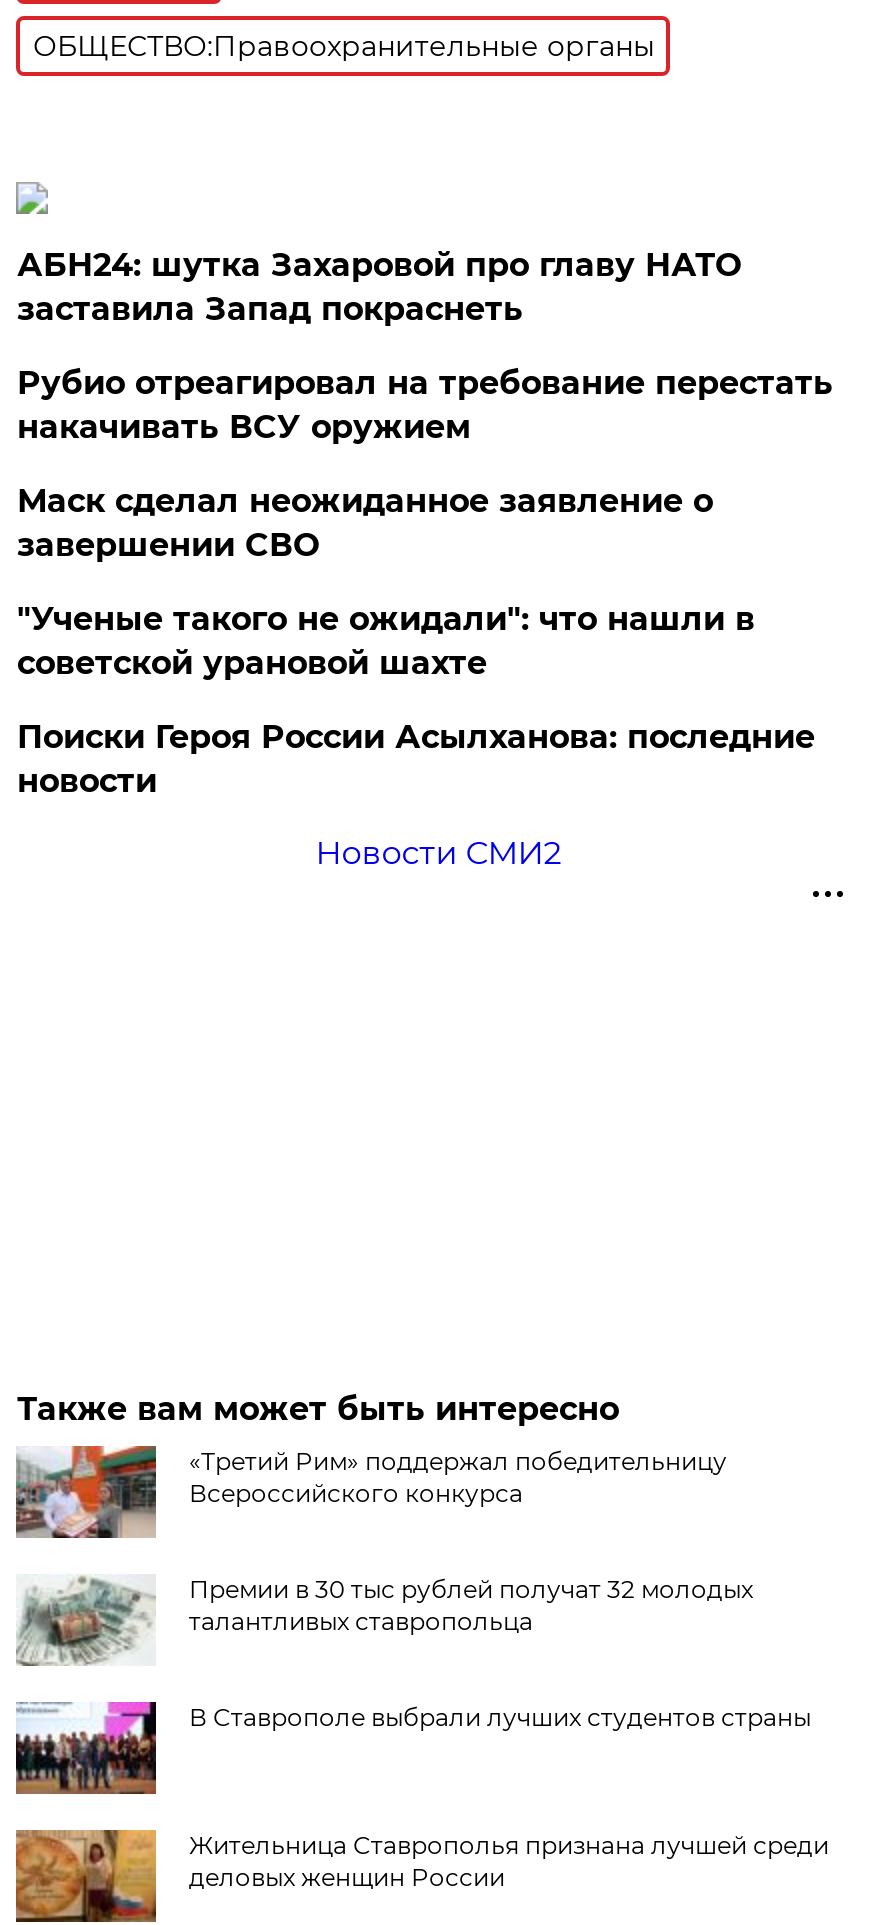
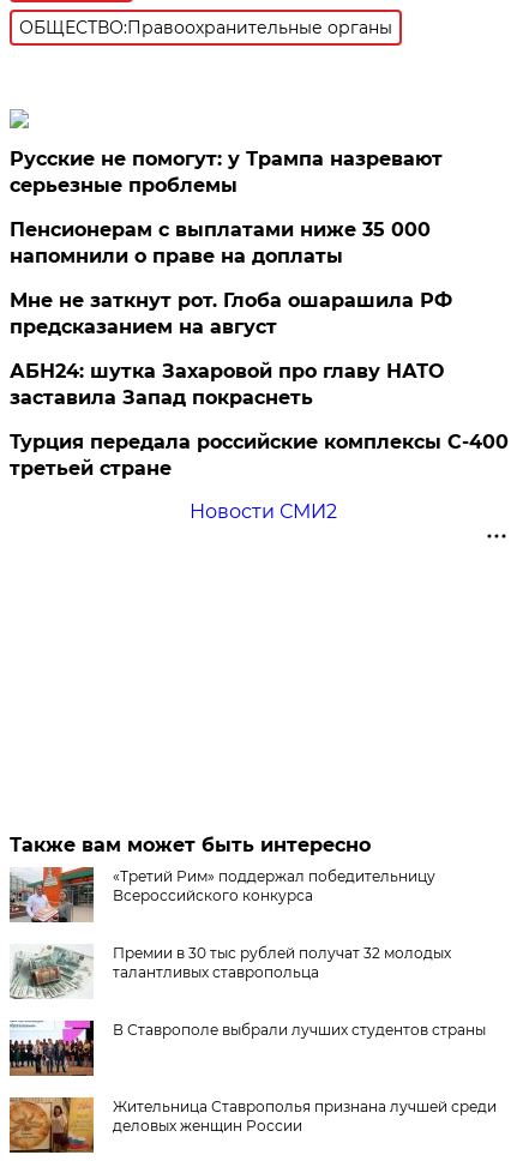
+ Русские не помогут: у Трампа назревают
+ серьезные проблемы
+ Пенсионерам с выплатами ниже 35 000
+ напомнили о праве на доплаты
+ Мне не заткнут рот. Глоба ошарашила РФ
+ предсказанием на август

moved down: АБН24: шутка Захаровой про главу НАТО | заставила Запад покраснеть

- Рубио отреагировал на требование перестать
- накачивать ВСУ оружием
- Маск сделал неожиданное заявление о
- завершении СВО
- "Ученые такого не ожидали": что нашли в
- советской урановой шахте
- Поиски Героя России Асылханова: последние
- новости
+ Турция передала российские комплексы С-400
+ третьей стране
